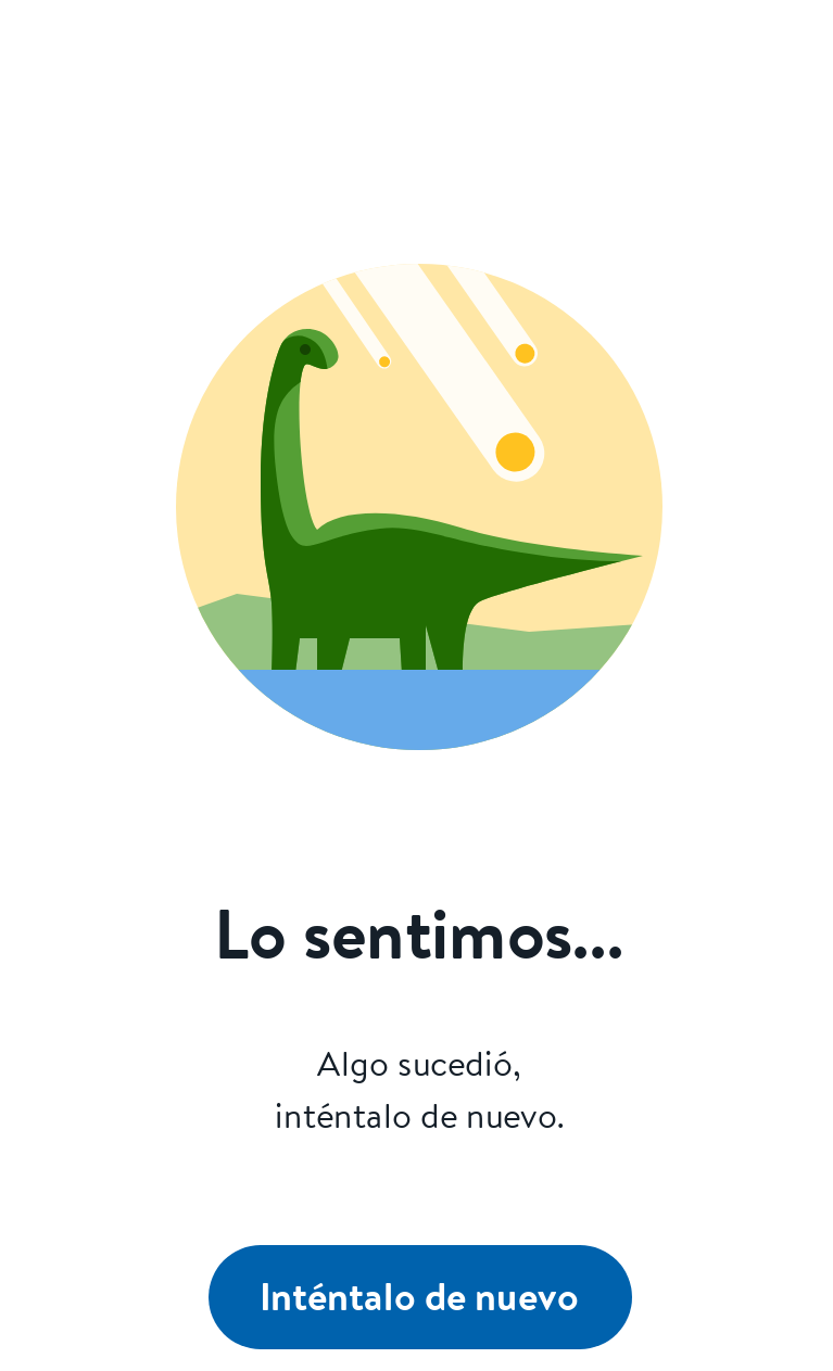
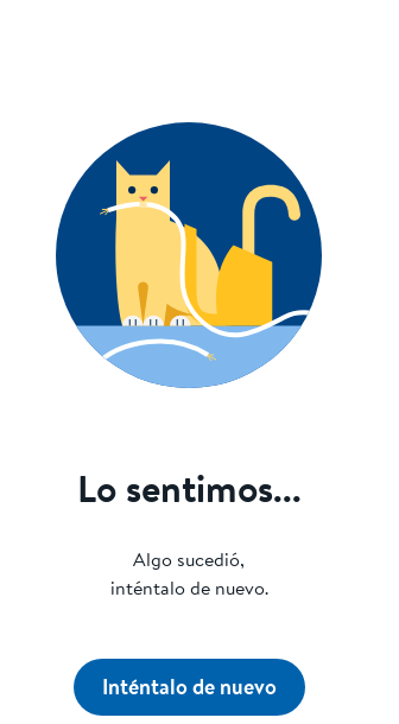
- [image]
+ [image]
